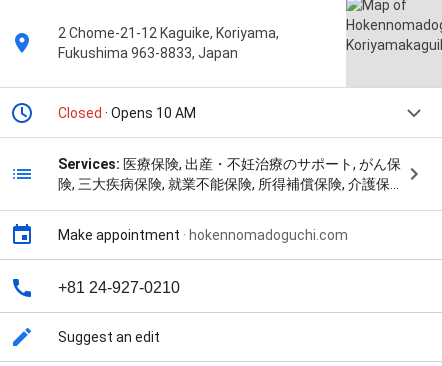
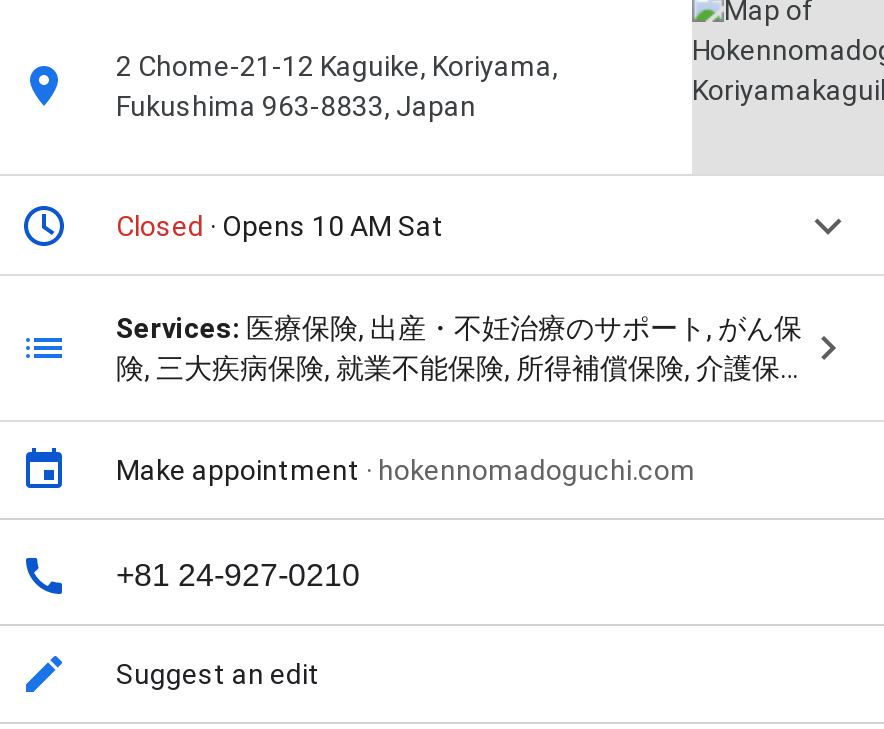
- Closed · Opens 10 AM
+ Closed · Opens 10 AM Sat
